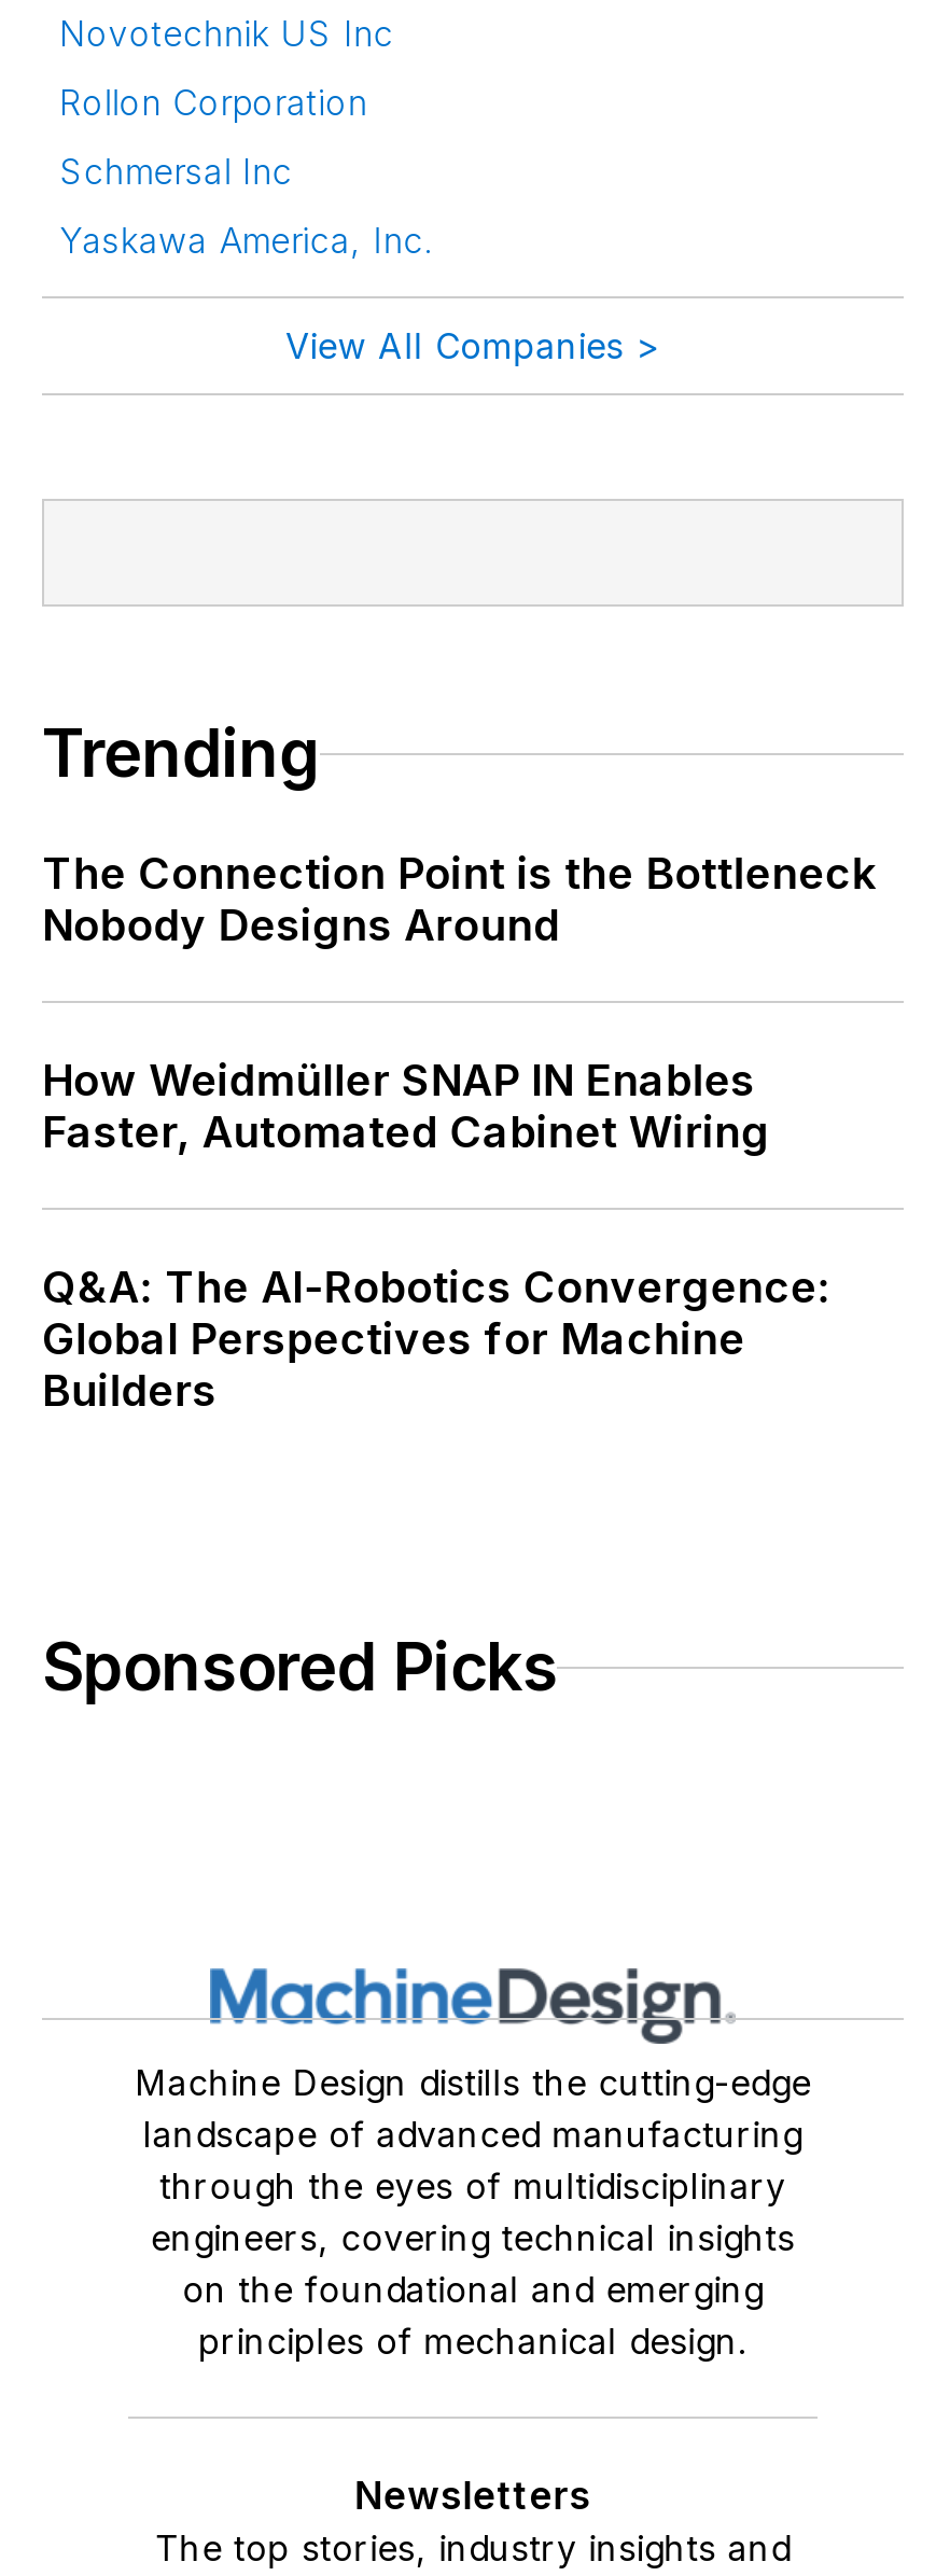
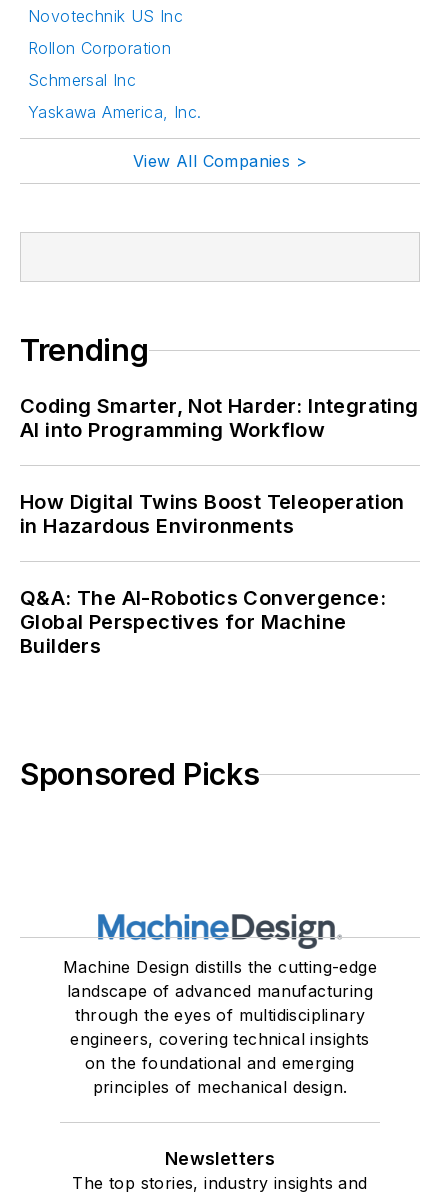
- The Connection Point is the Bottleneck
- Nobody Designs Around
+ Coding Smarter, Not Harder: Integrating
+ AI into Programming Workflow

- How Weidmüller SNAP IN Enables
- Faster, Automated Cabinet Wiring
+ How Digital Twins Boost Teleoperation
+ in Hazardous Environments
